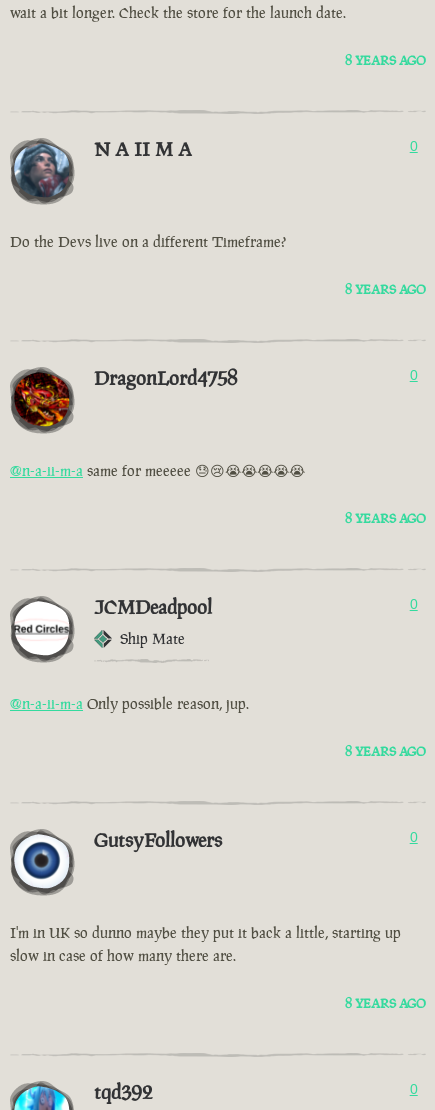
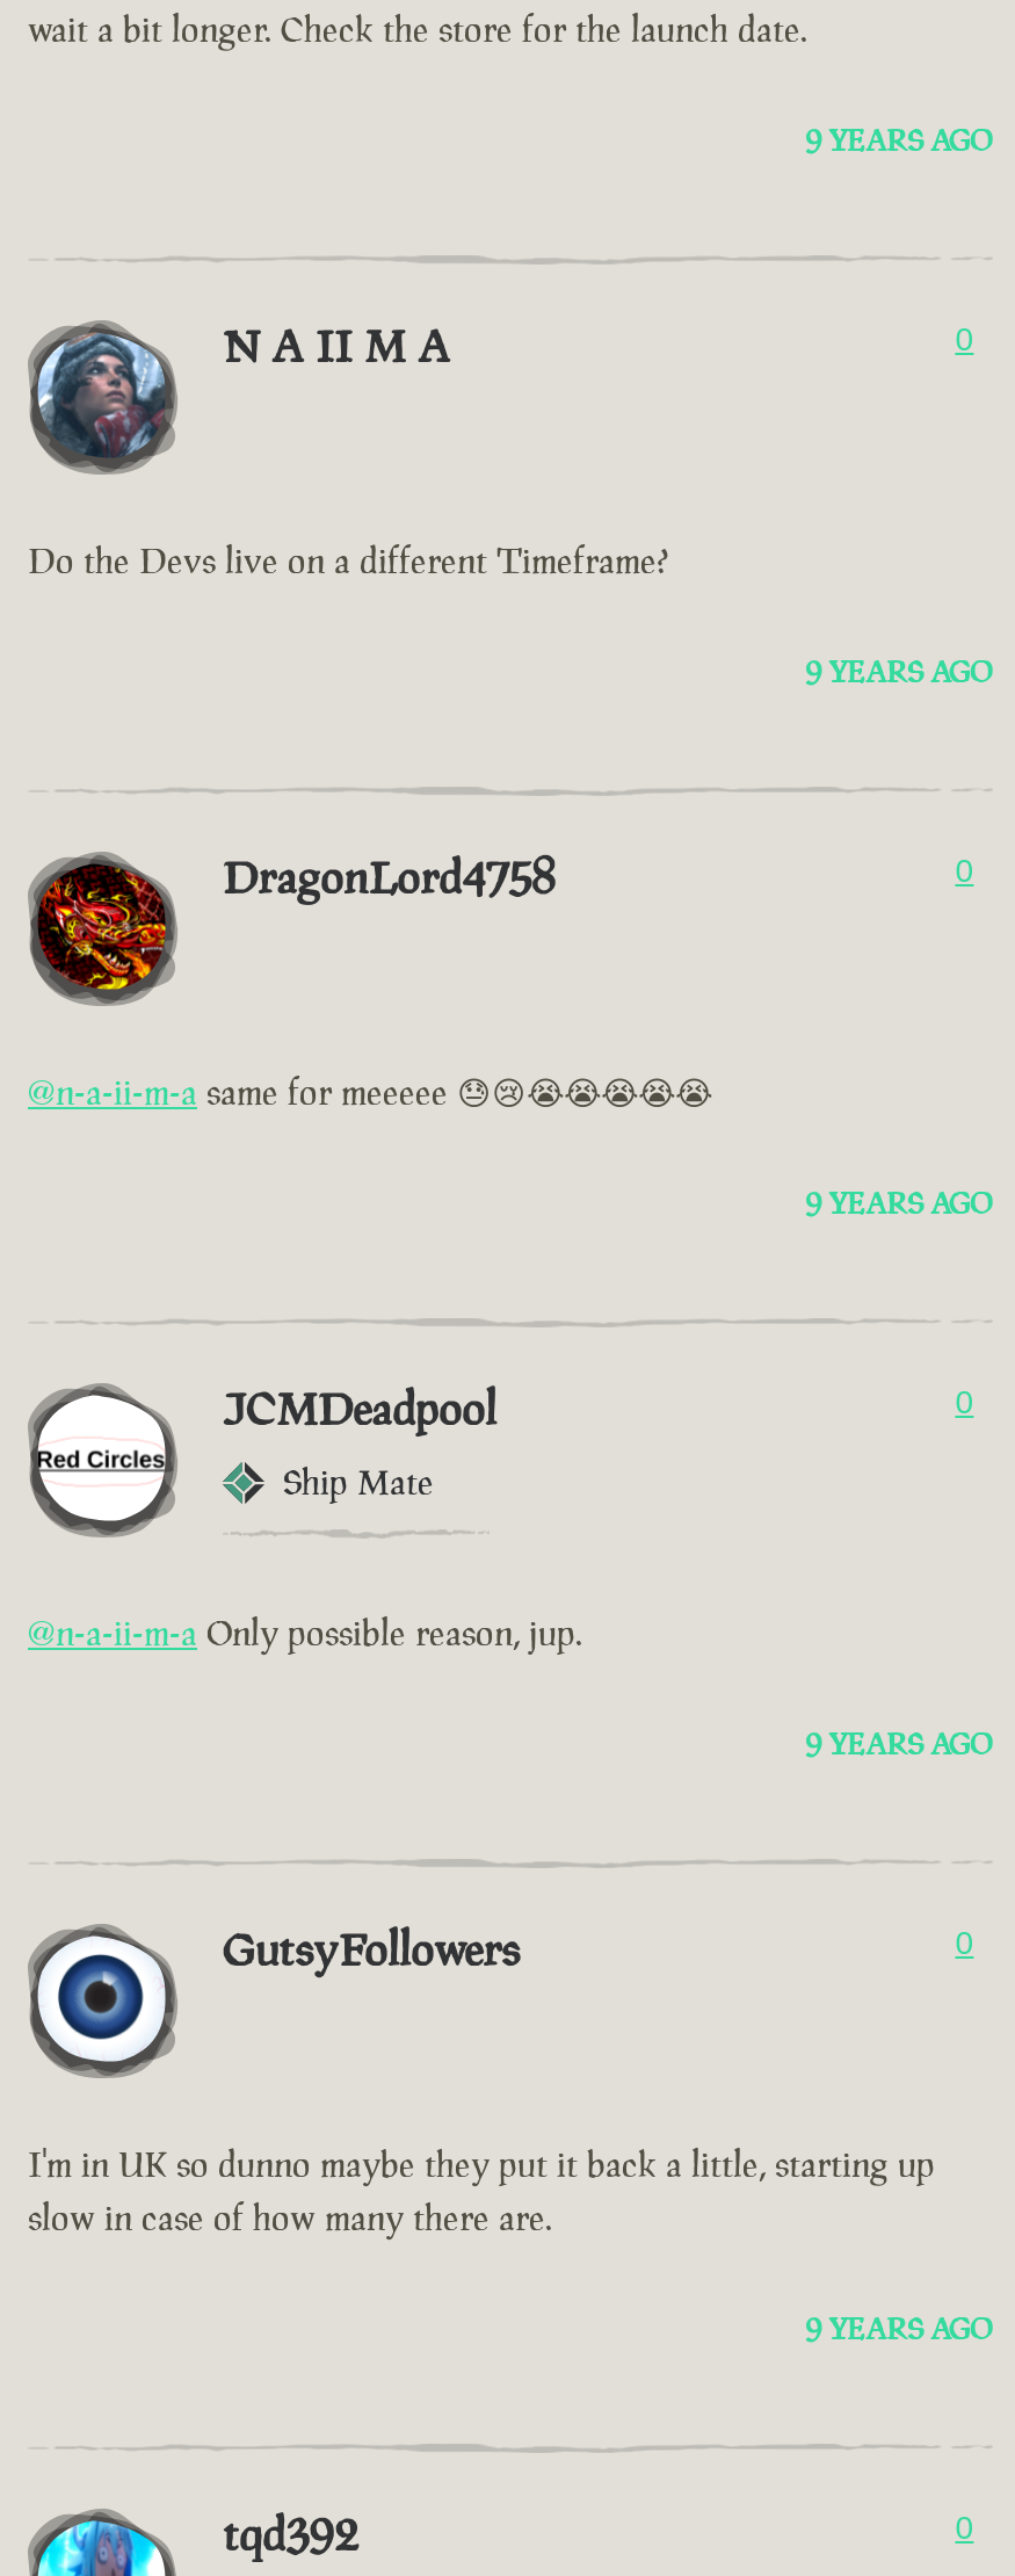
- 8 YEARS AGO
+ 9 YEARS AGO

- 8 YEARS AGO
+ 9 YEARS AGO

- 8 YEARS AGO
+ 9 YEARS AGO

- 8 YEARS AGO
+ 9 YEARS AGO

- 8 YEARS AGO
+ 9 YEARS AGO
